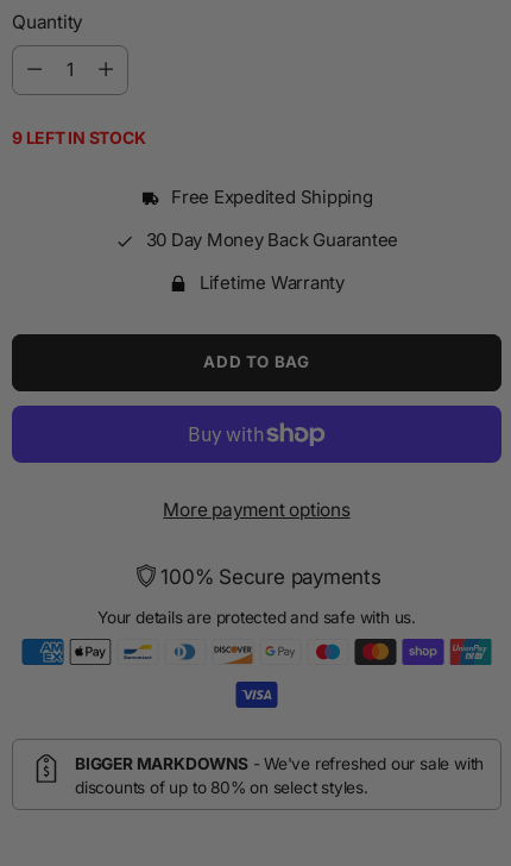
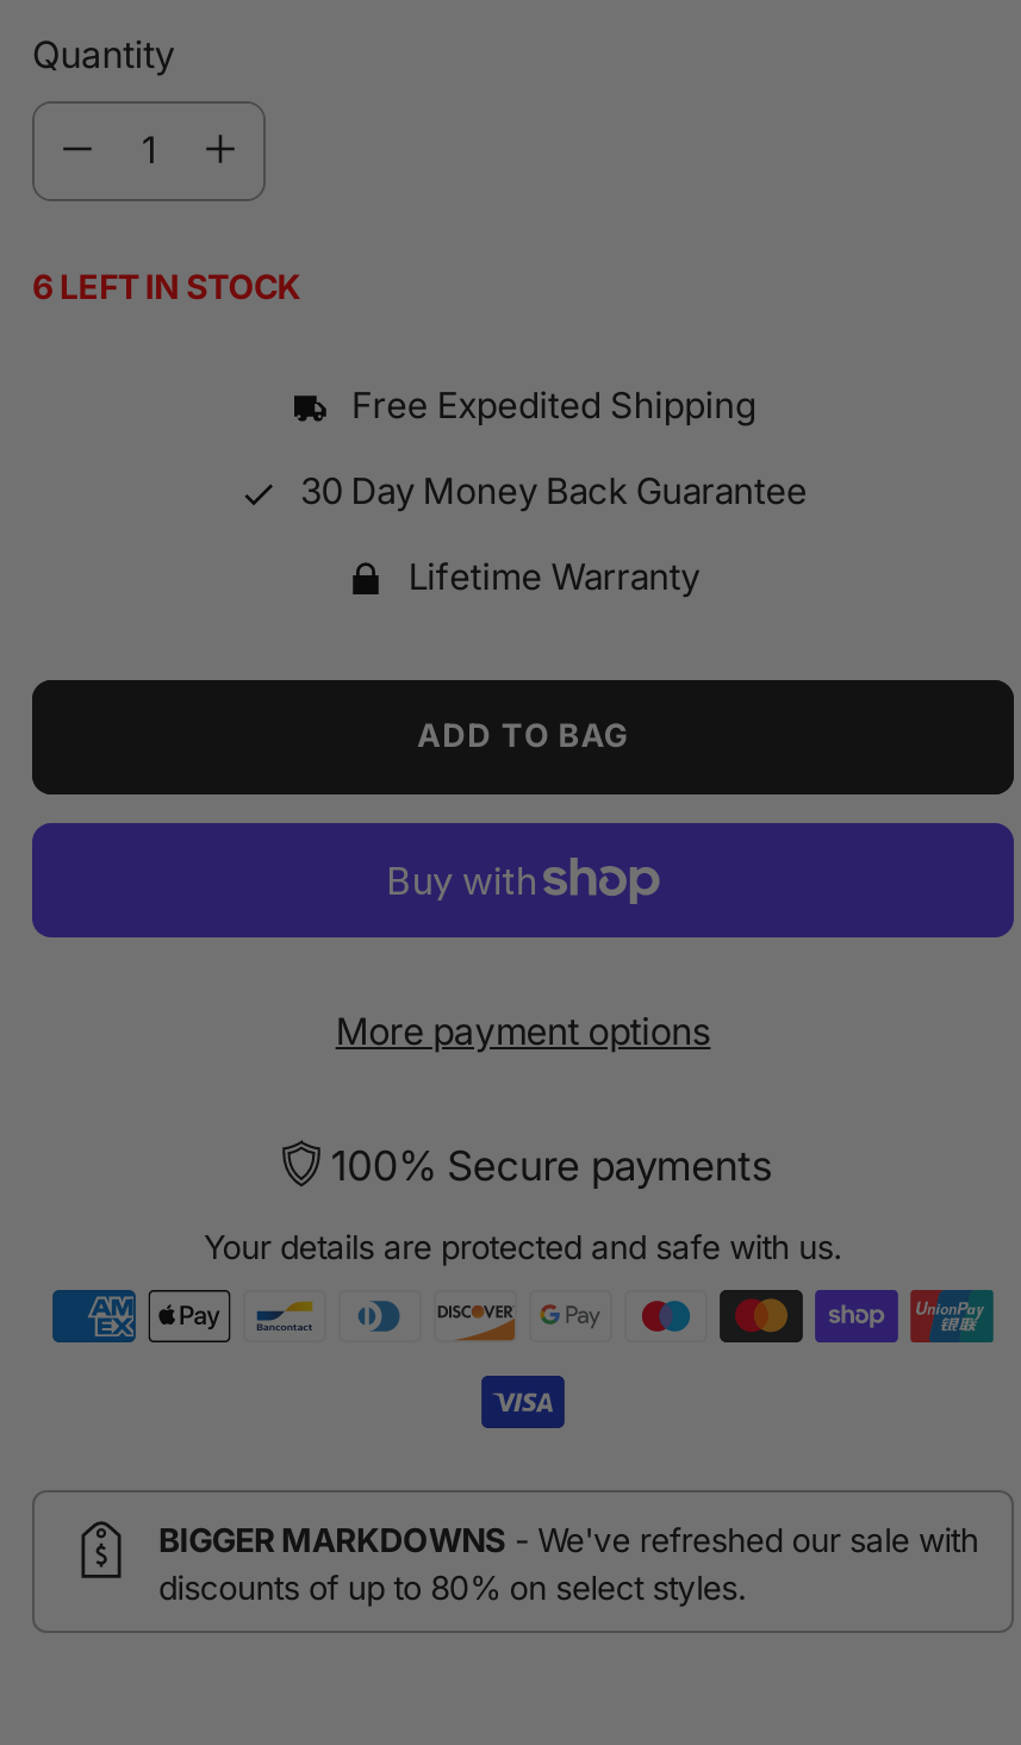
- 9 LEFT IN STOCK
+ 6 LEFT IN STOCK
